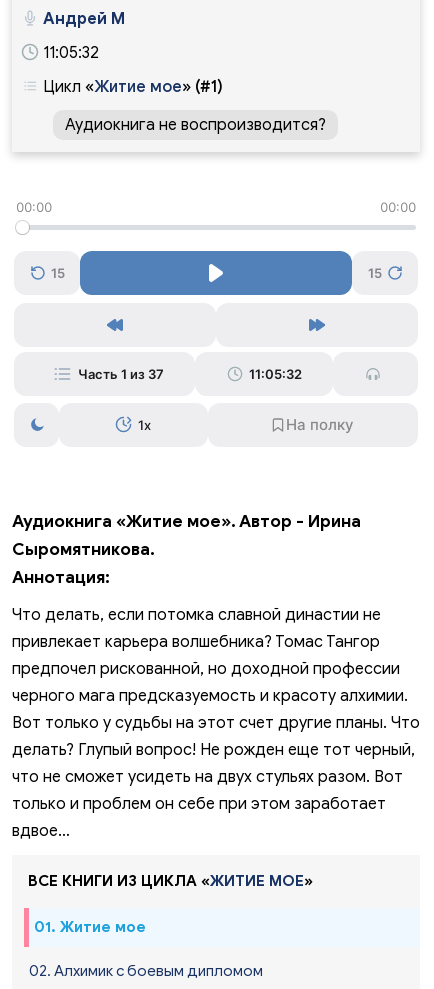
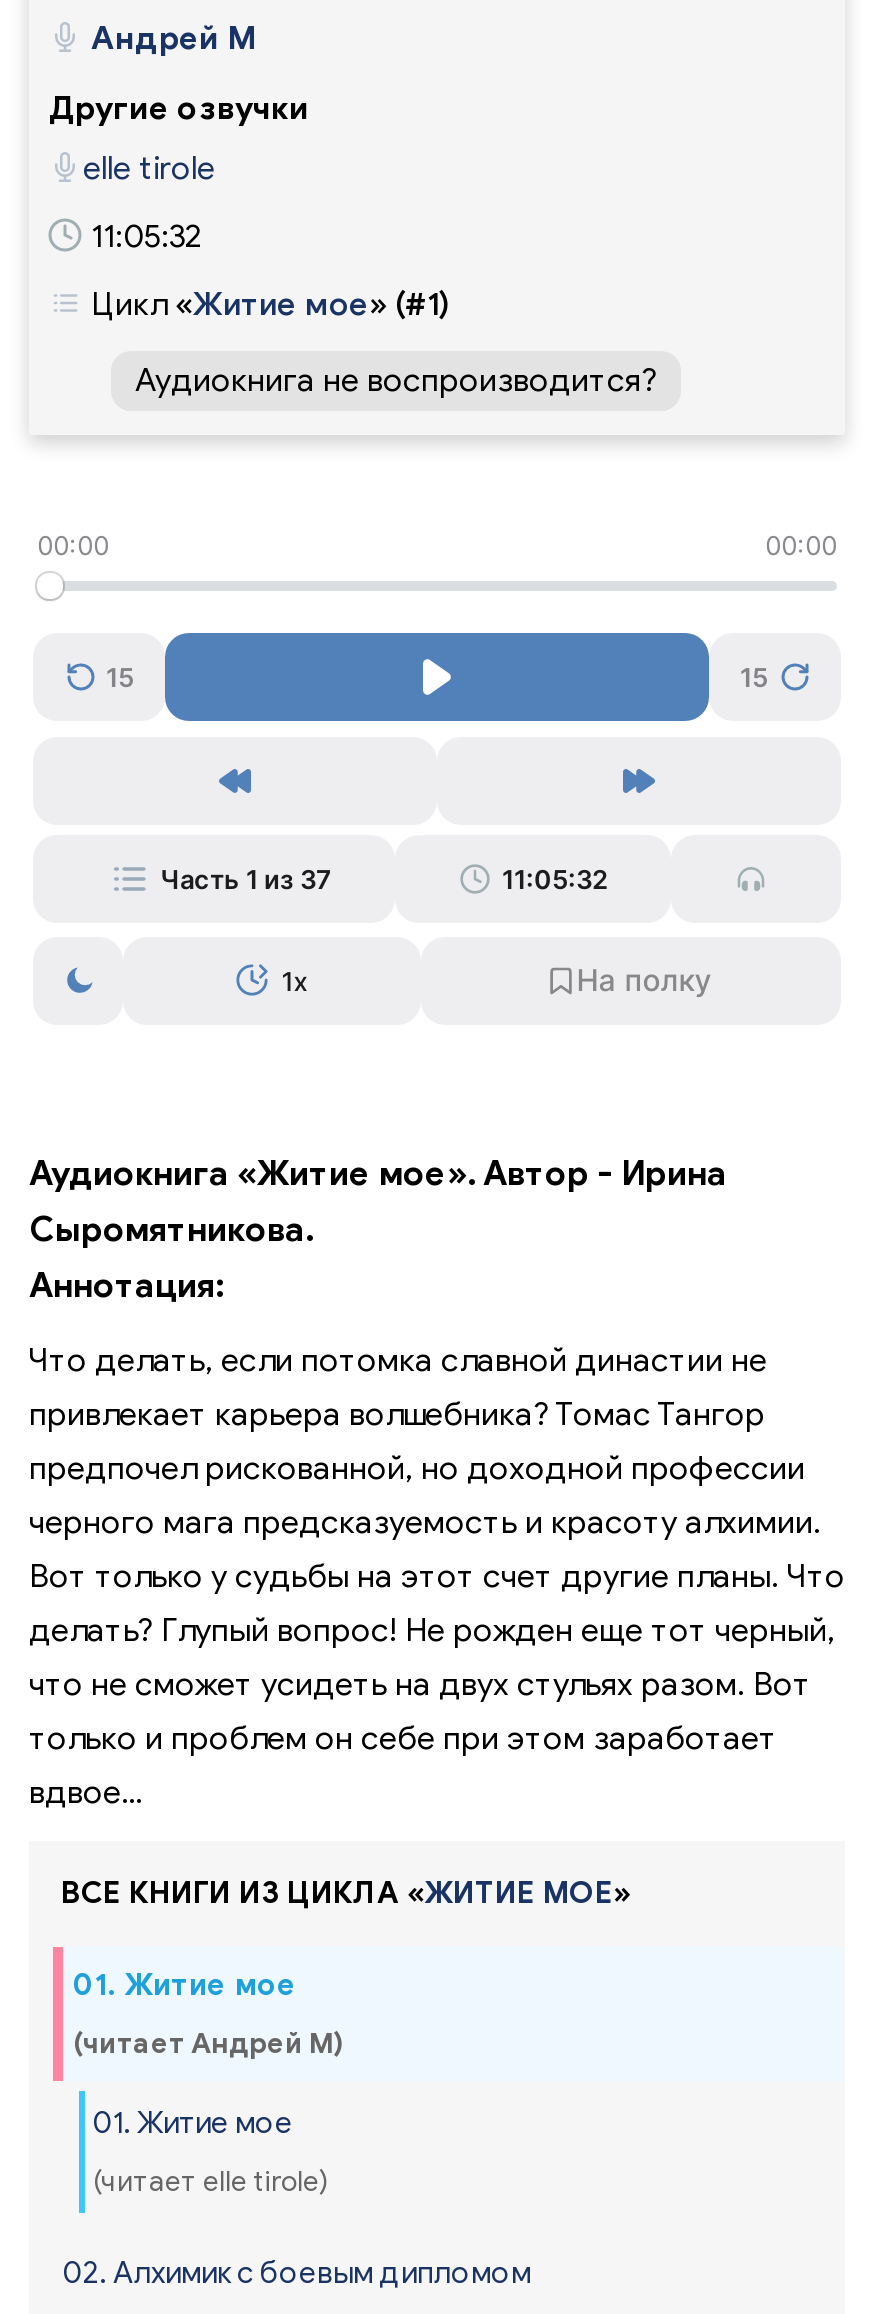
+ Другие озвучки
+ elle tirole

+ (читает Андрей М)
+ 01. Житие мое
+ (читает elle tirole)
